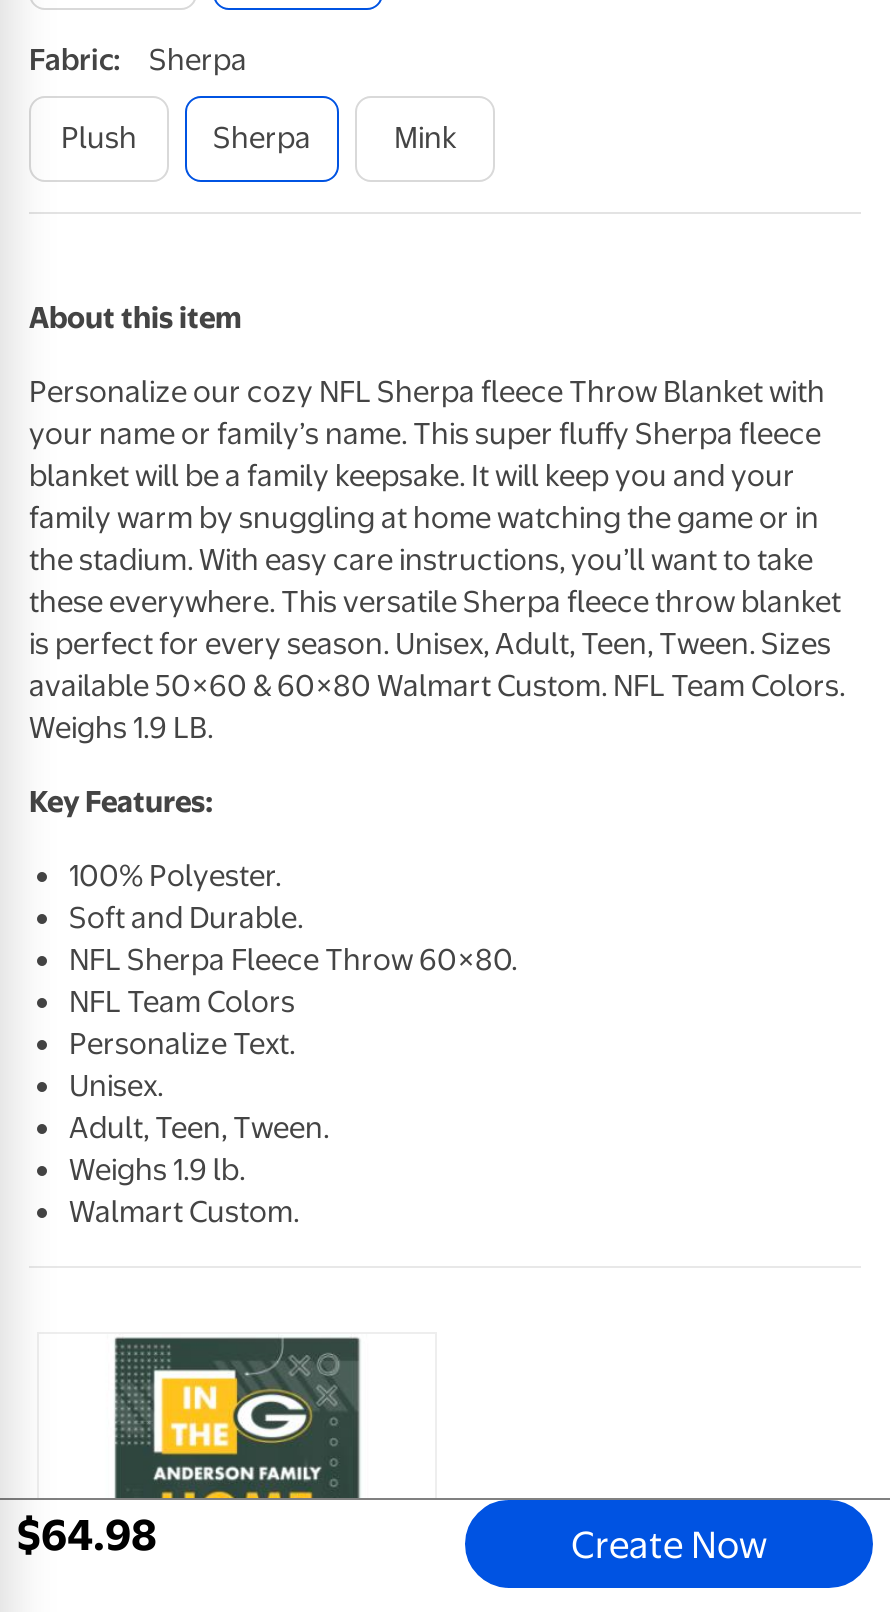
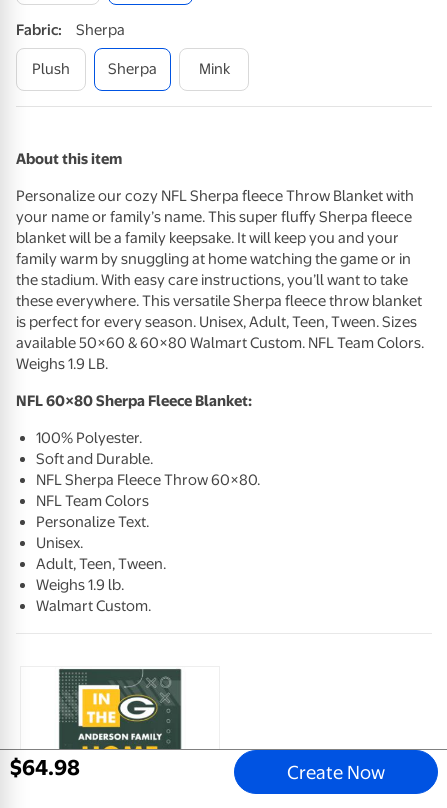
- Key Features:
+ NFL60×80 Sherpa Fleece Blanket:
